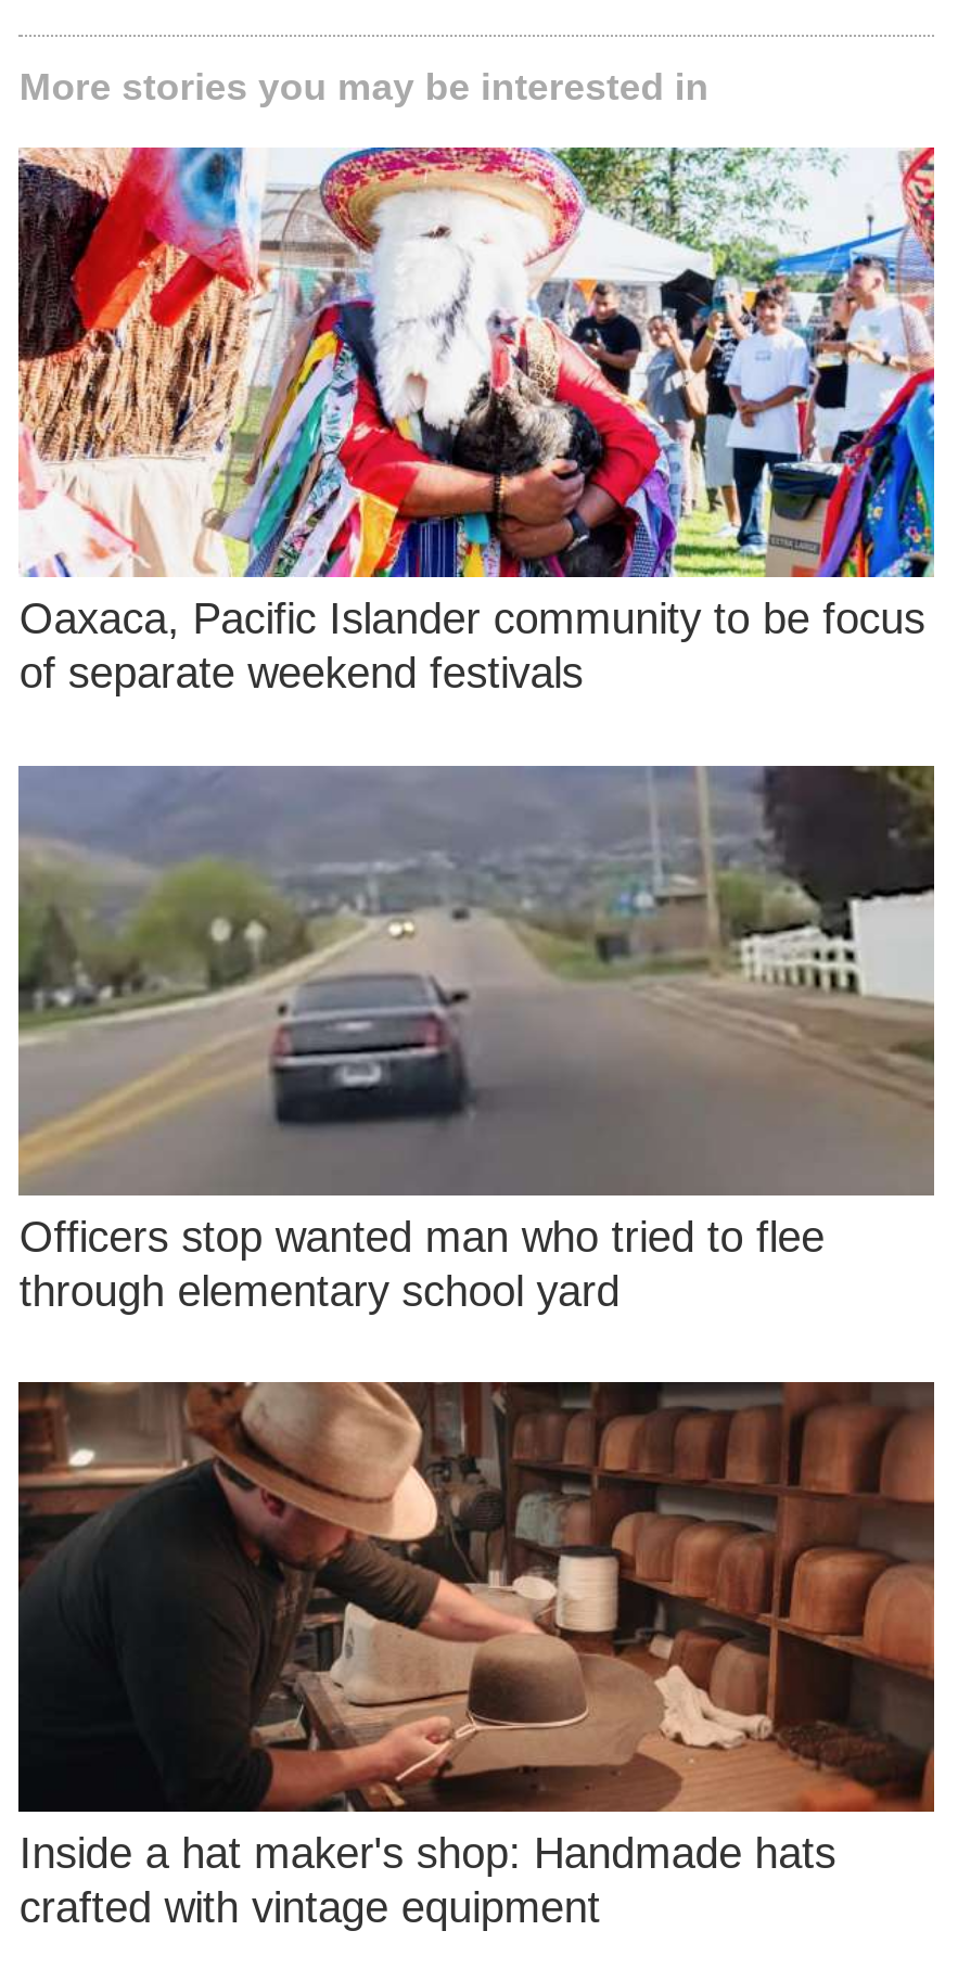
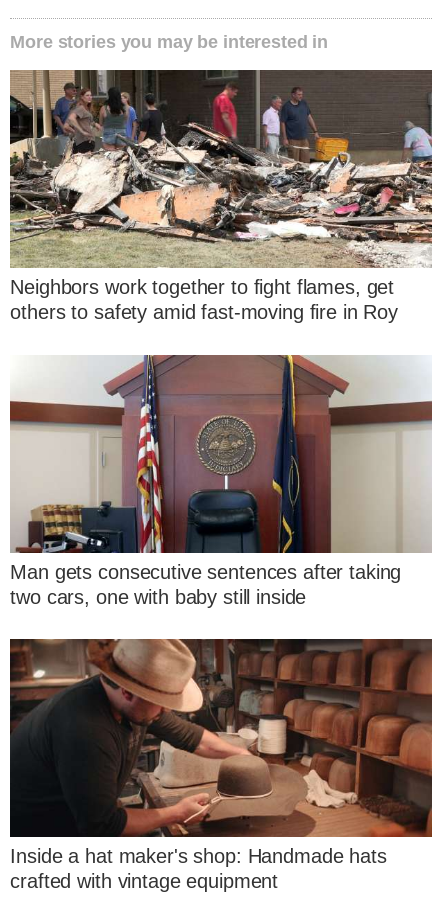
- [image]
- Oaxaca, Pacific Islander community to be focus
- of separate weekend festivals
+ [image]
+ Neighbors work together to fight flames, get
+ others to safety amid fast-moving fire in Roy

- [image]
- Officers stop wanted man who tried to flee
- through elementary school yard
+ [image]
+ Man gets consecutive sentences after taking
+ two cars, one with baby still inside
